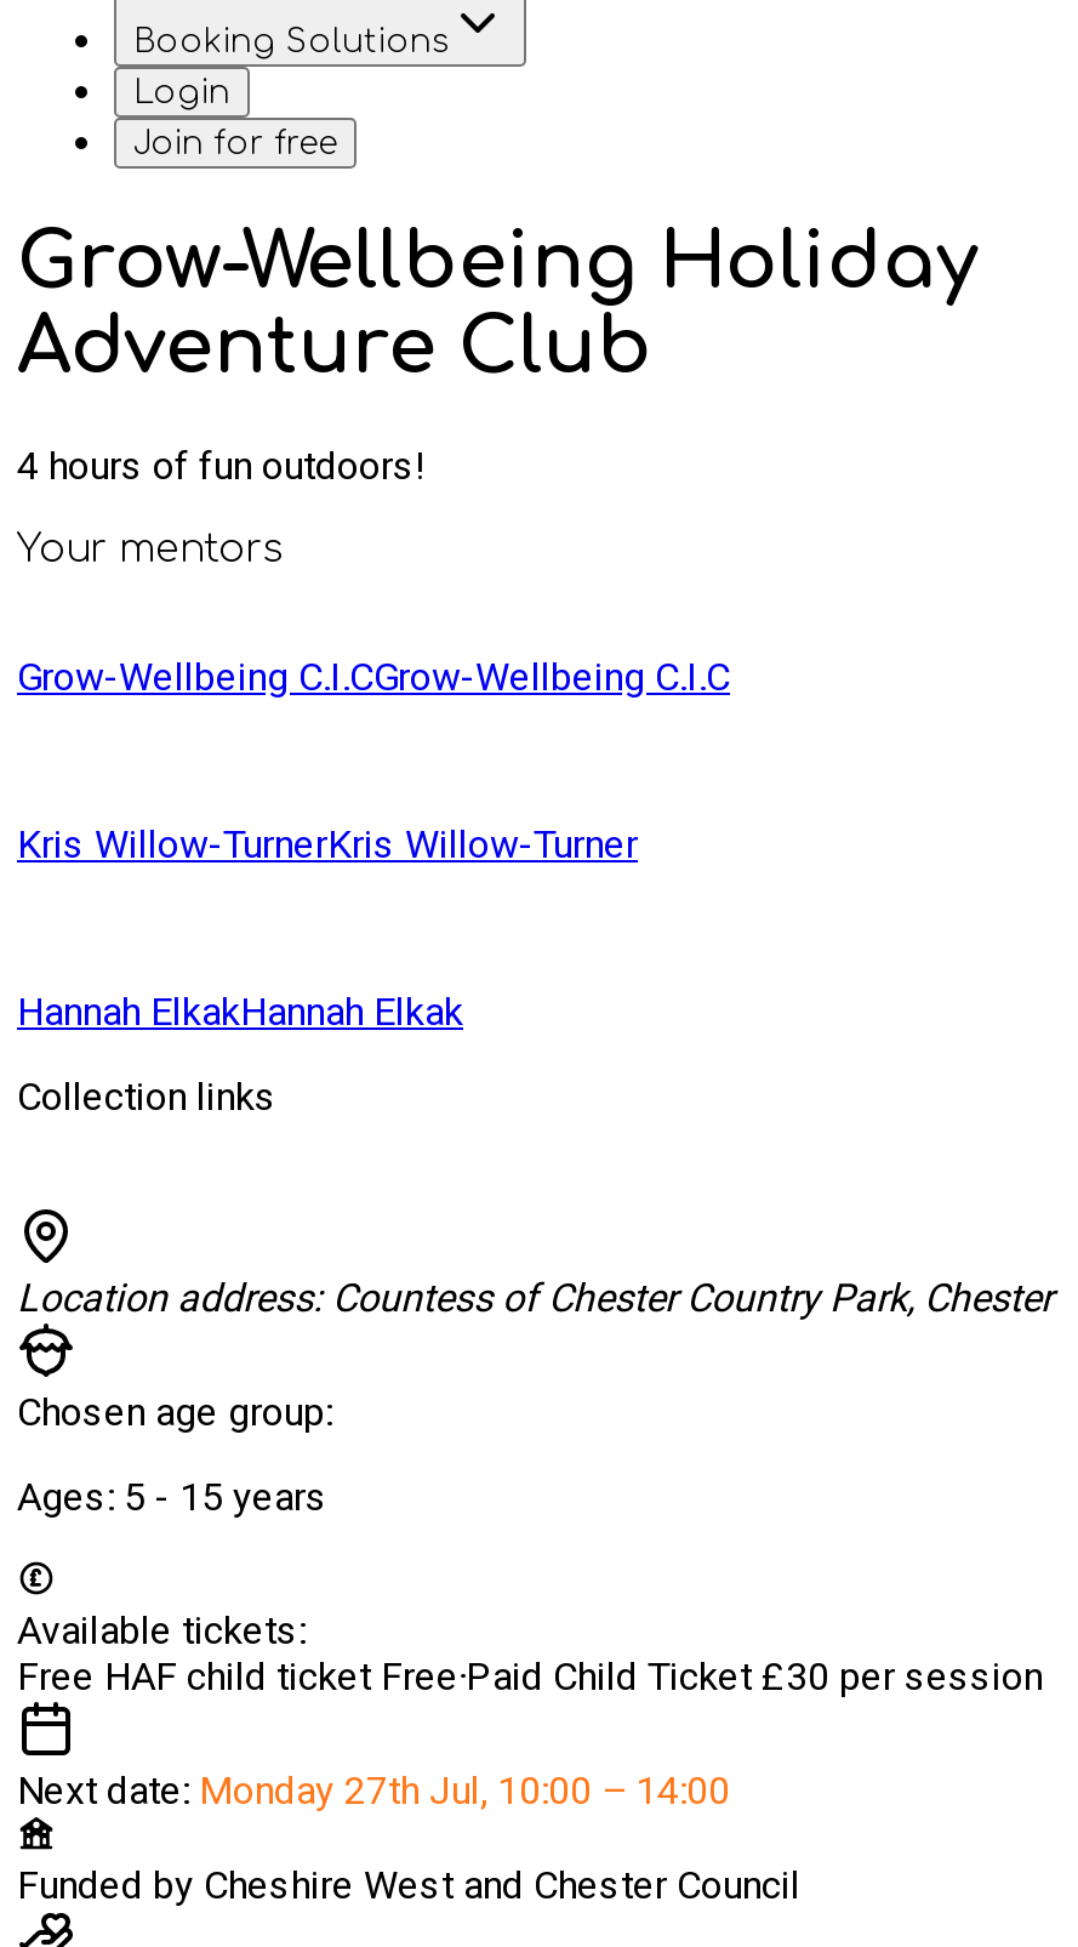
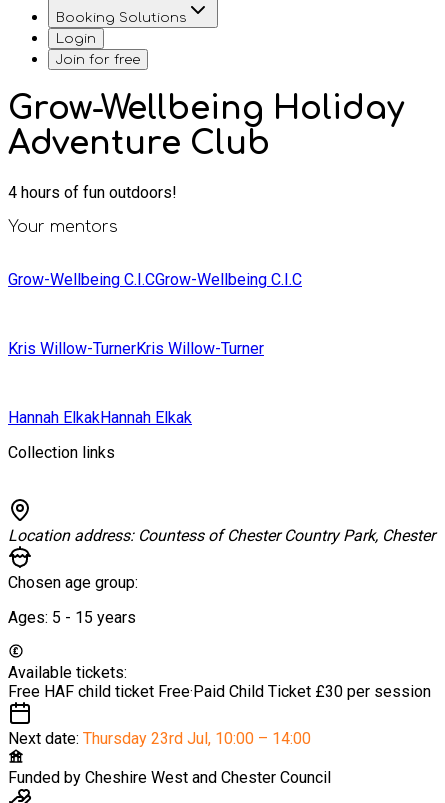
- Next date: Monday 27th Jul, 10:00 – 14:00
+ Next date: Thursday 23rd Jul, 10:00 – 14:00
